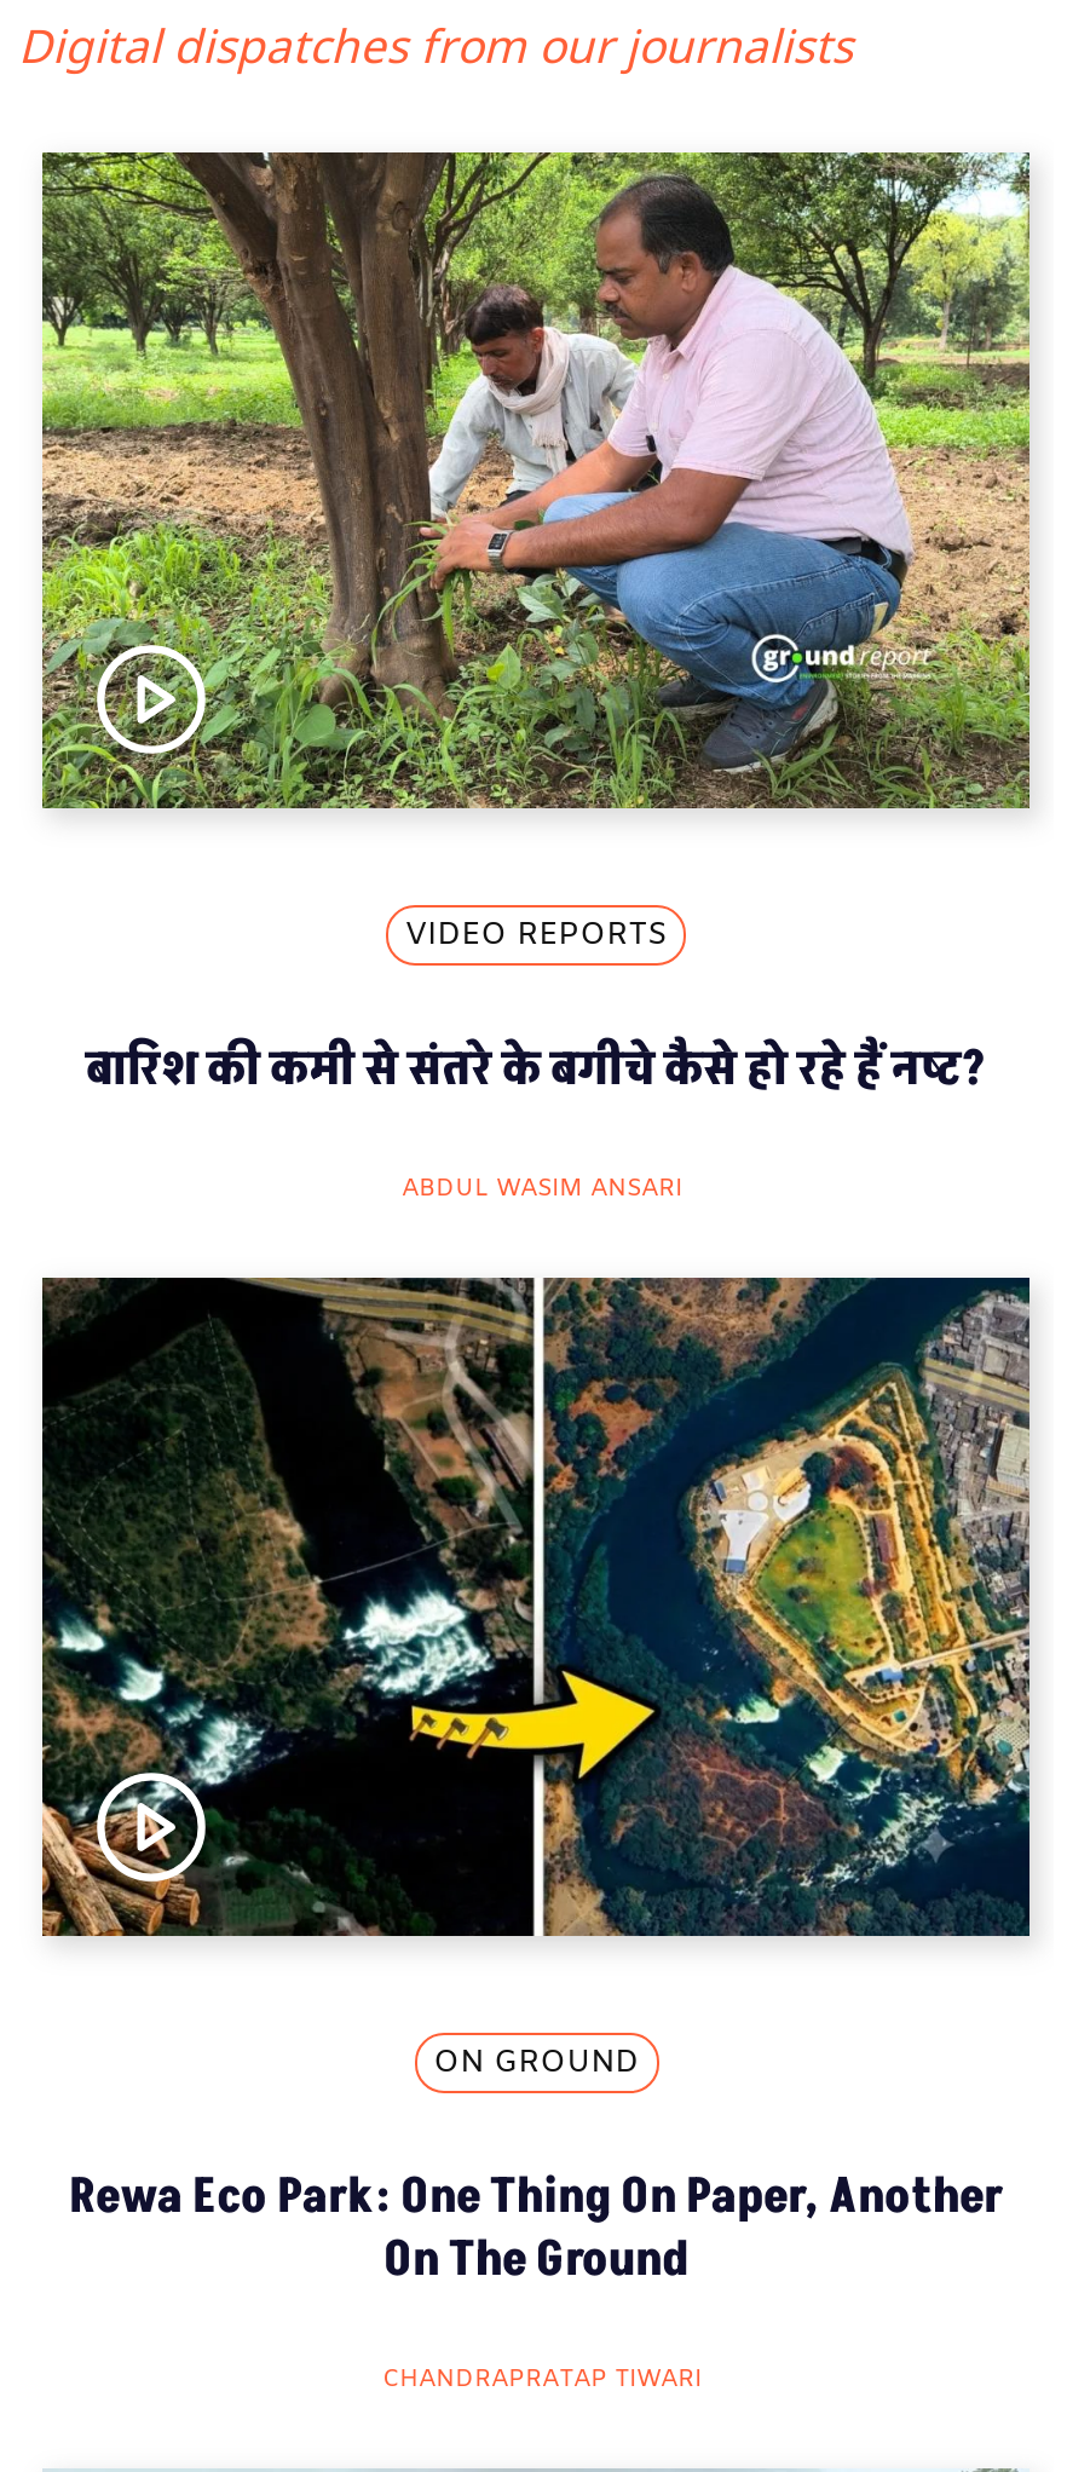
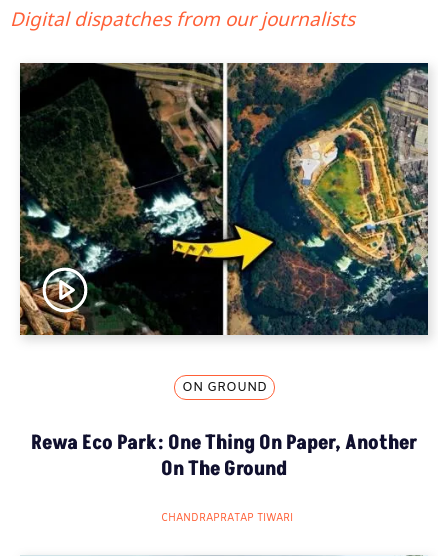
- [image]

- VIDEO REPORTS
- बारिश की कमी से संतरे के बगीचे कैसे हो रहे हैं नष्ट?
- ABDUL WASIM ANSARI
